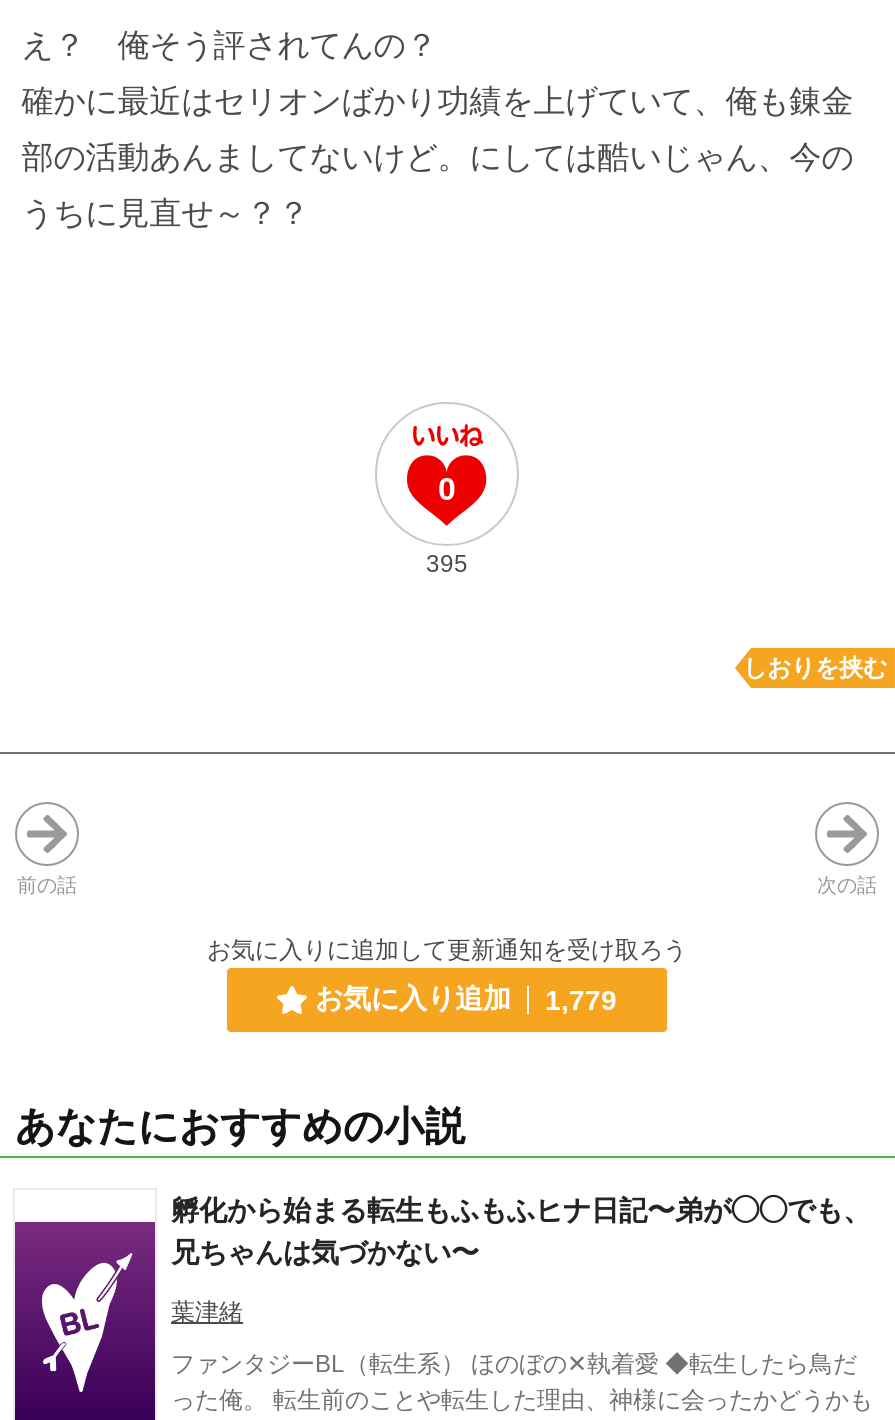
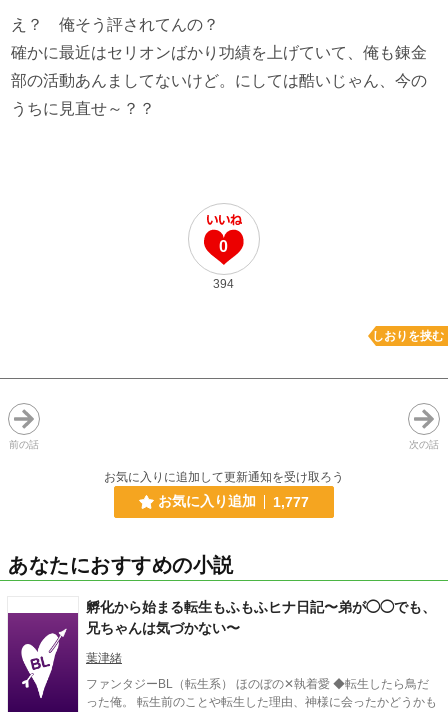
- 395
+ 394

- お気に入り追加 1,779
+ お気に入り追加 1,777
